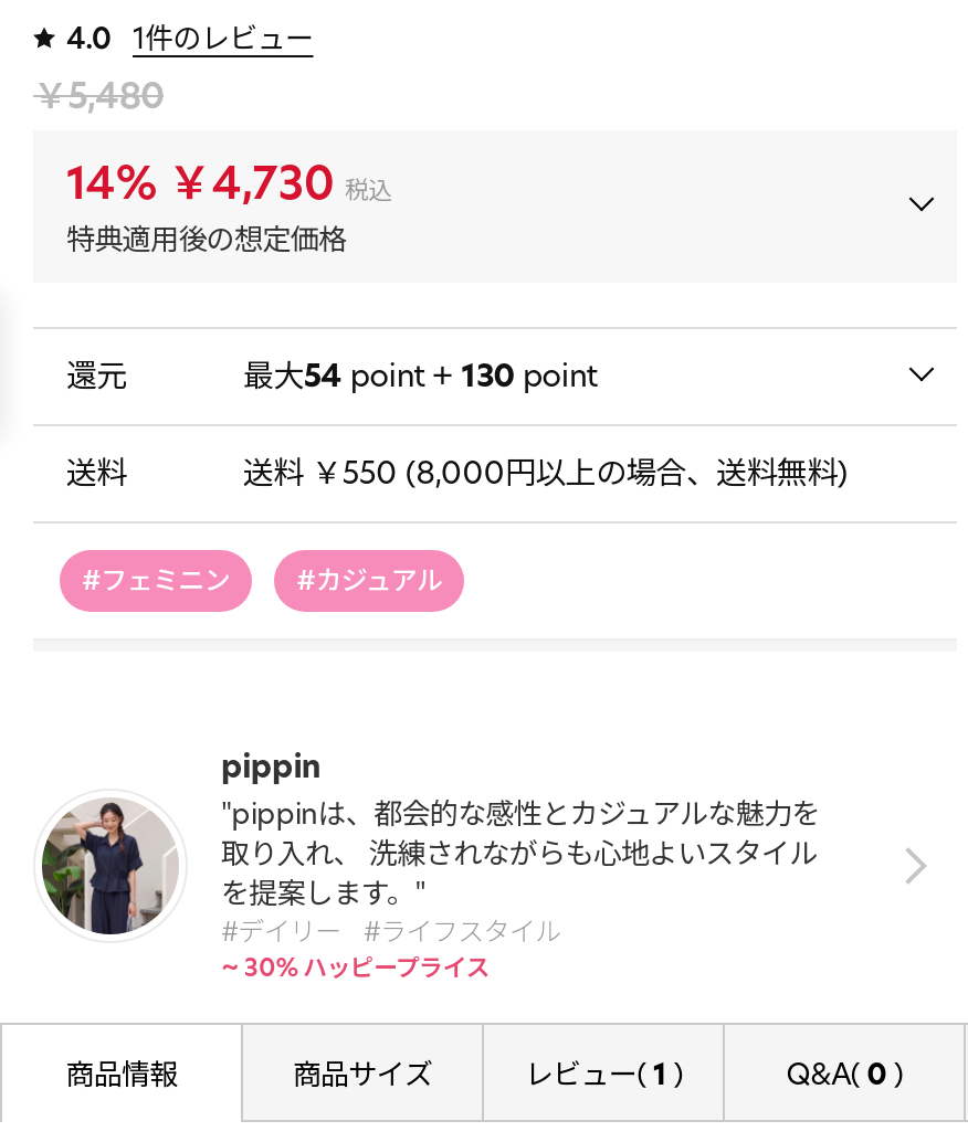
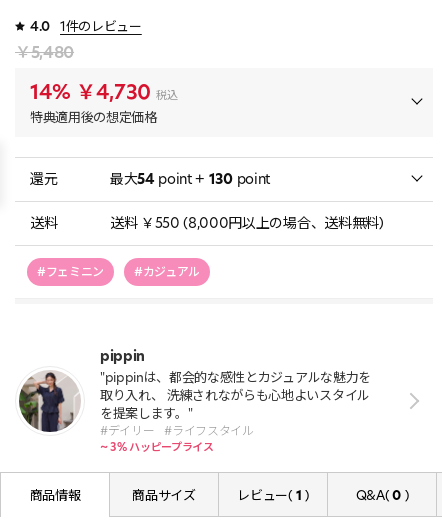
- ~ 30% ハッピープライス
+ ~ 3% ハッピープライス
